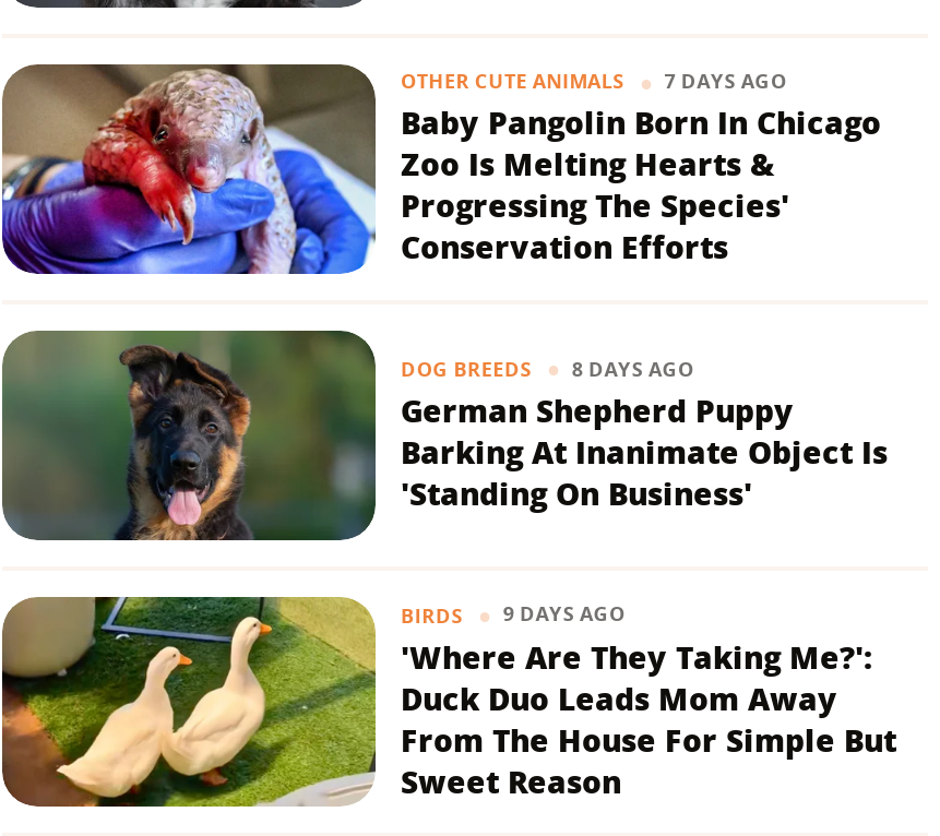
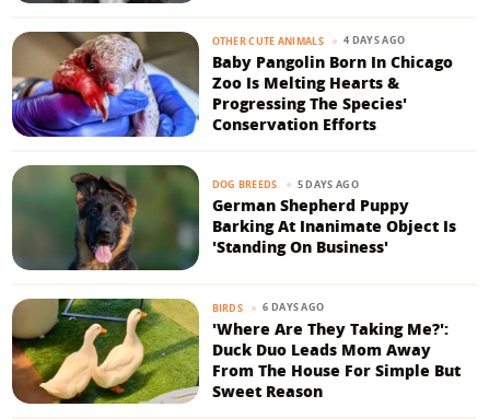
- OTHER CUTE ANIMALS 7 DAYS AGO
+ OTHER CUTE ANIMALS 4 DAYS AGO

- DOG BREEDS 8 DAYS AGO
+ DOG BREEDS 5 DAYS AGO

- BIRDS 9 DAYS AGO
+ BIRDS 6 DAYS AGO
